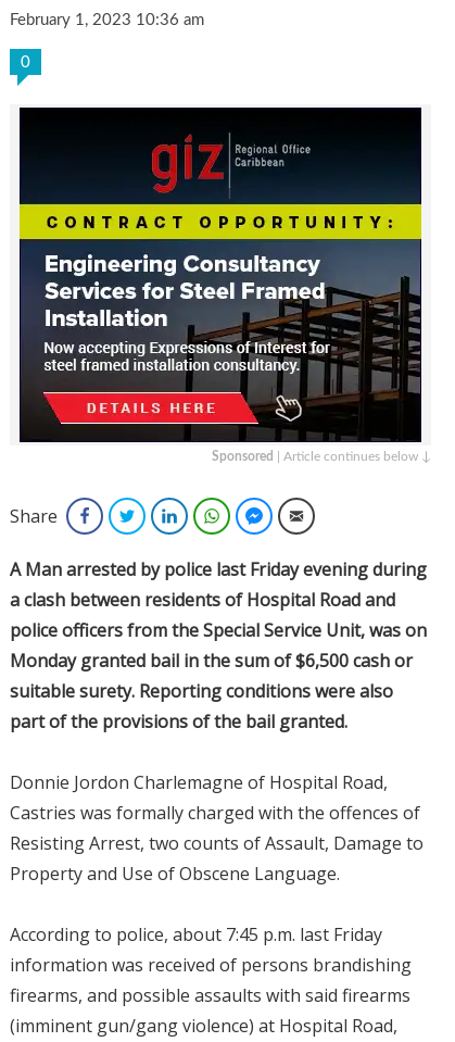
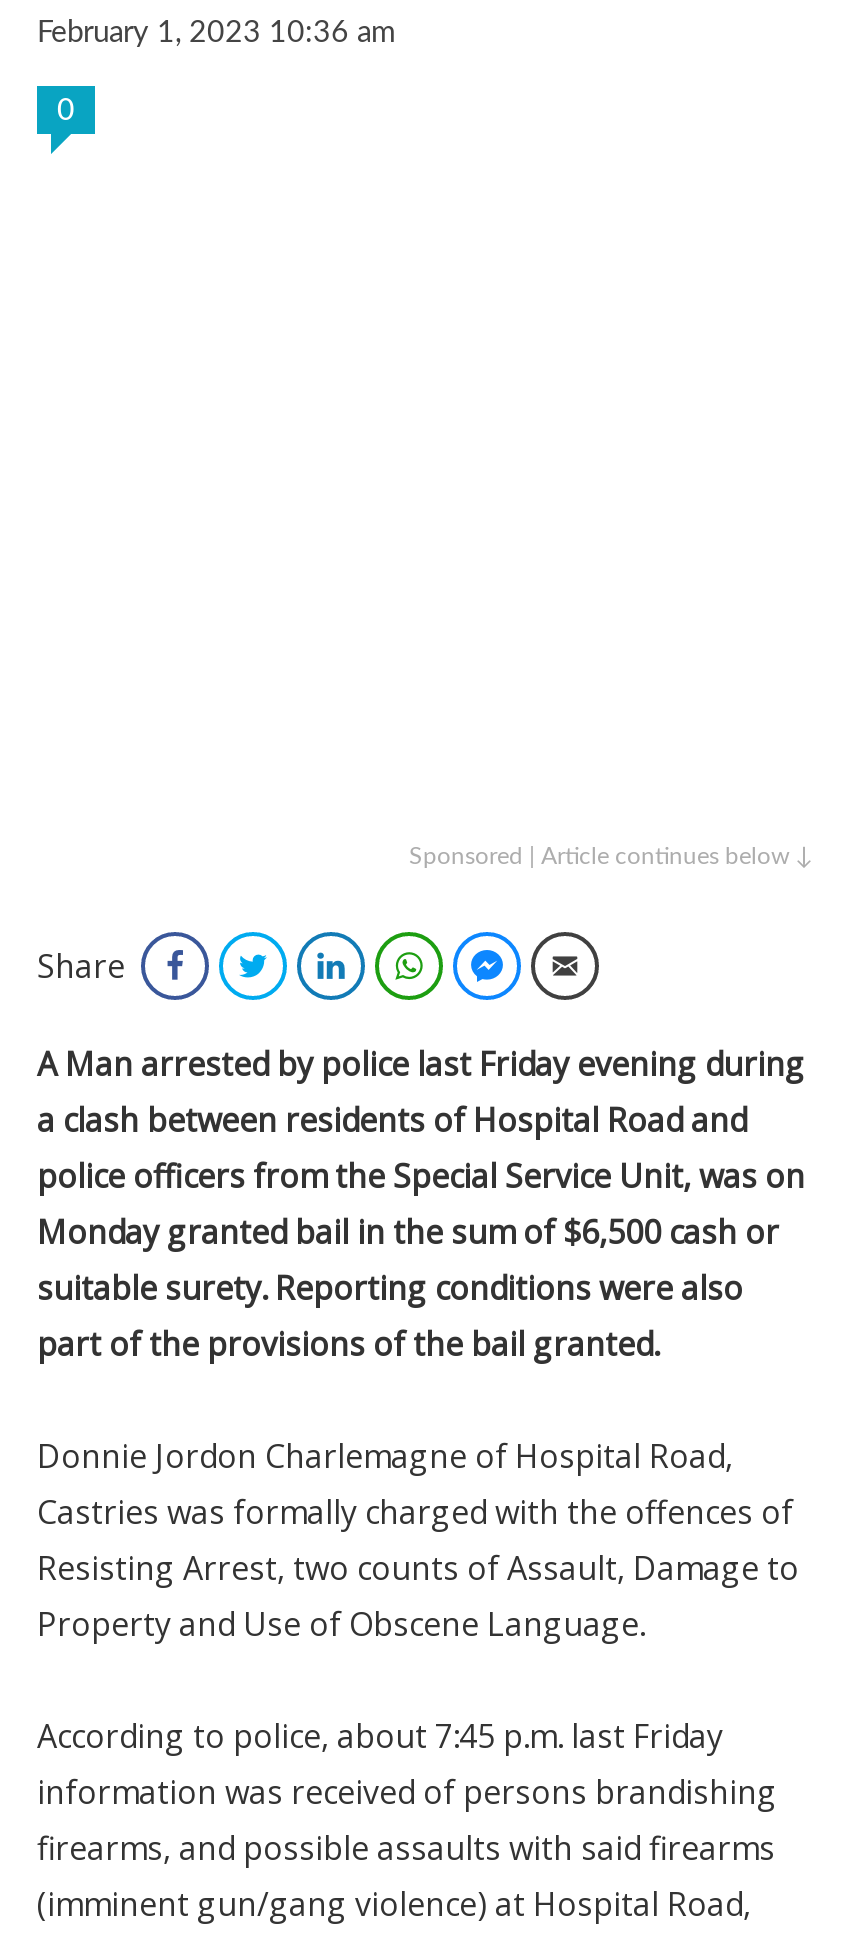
- [image]
